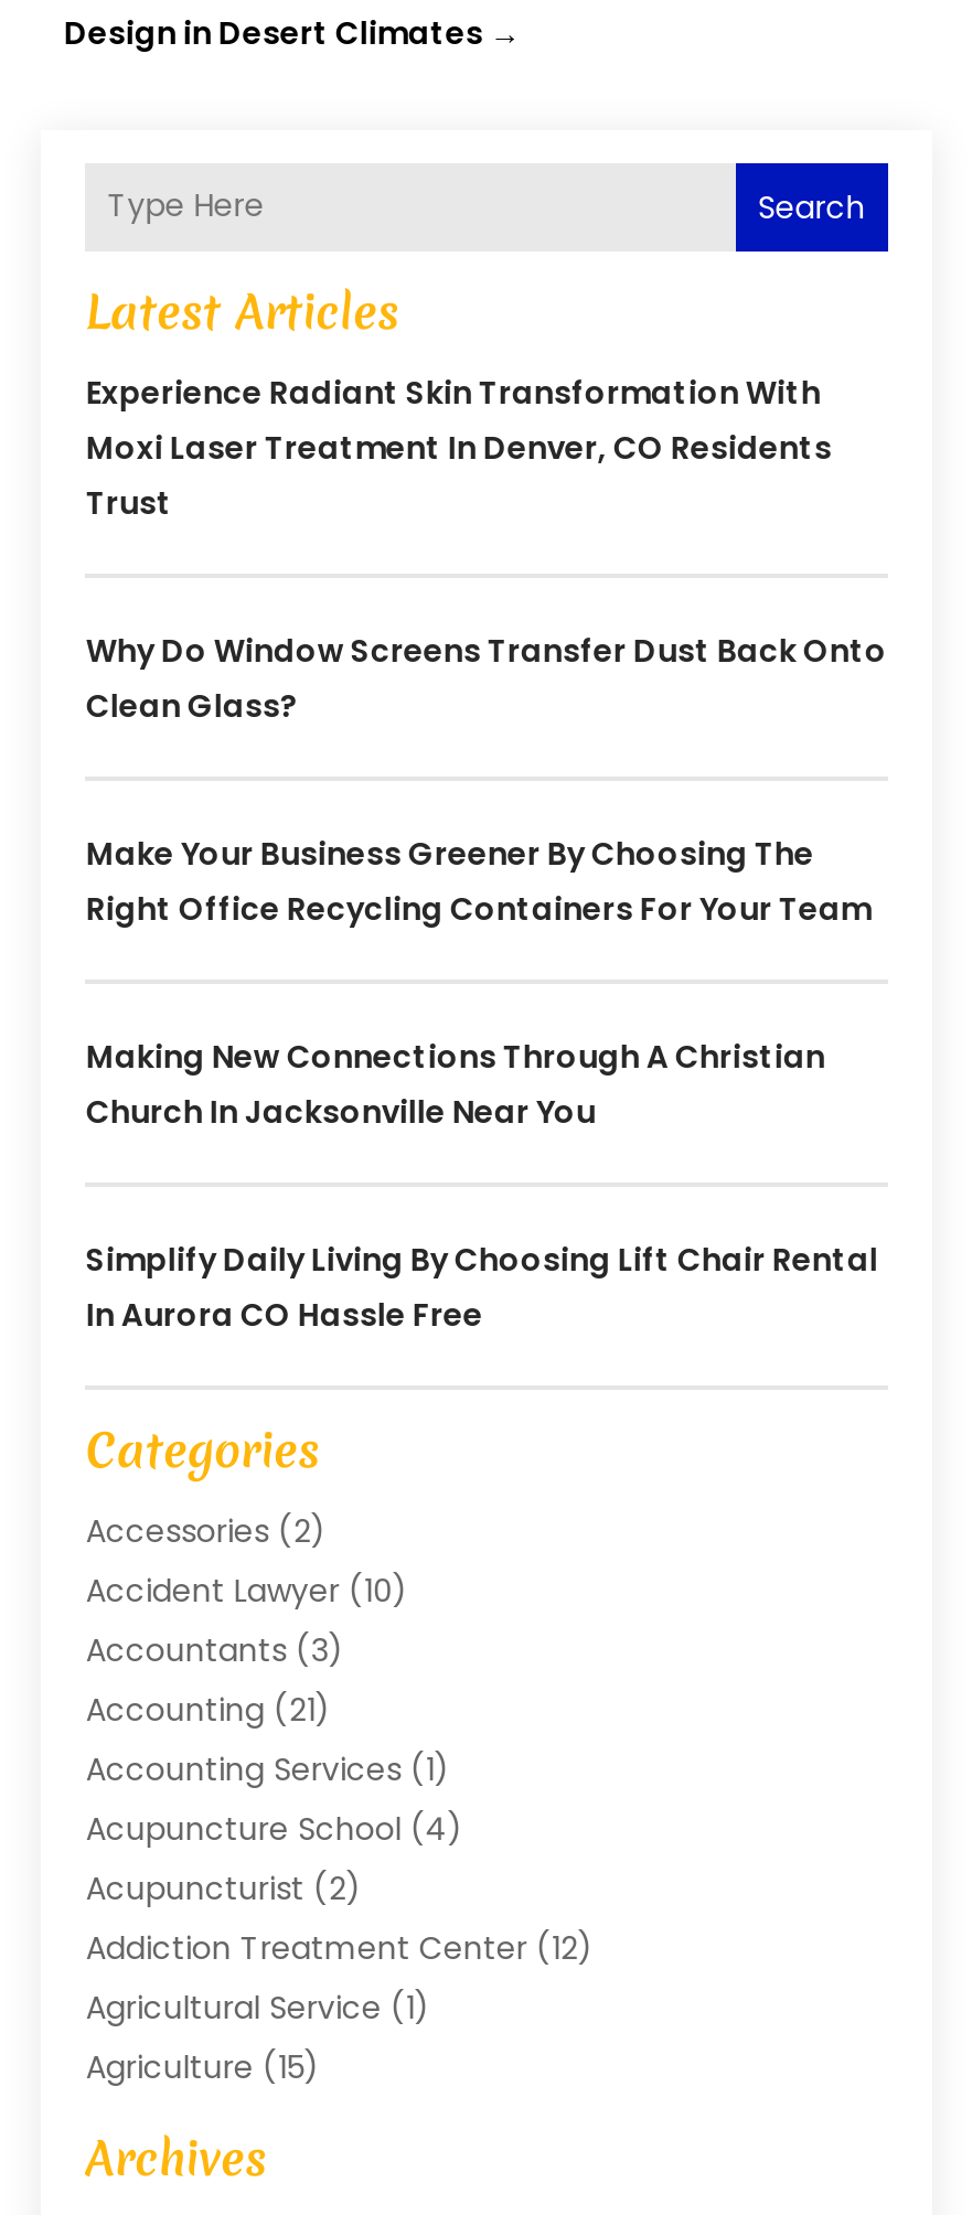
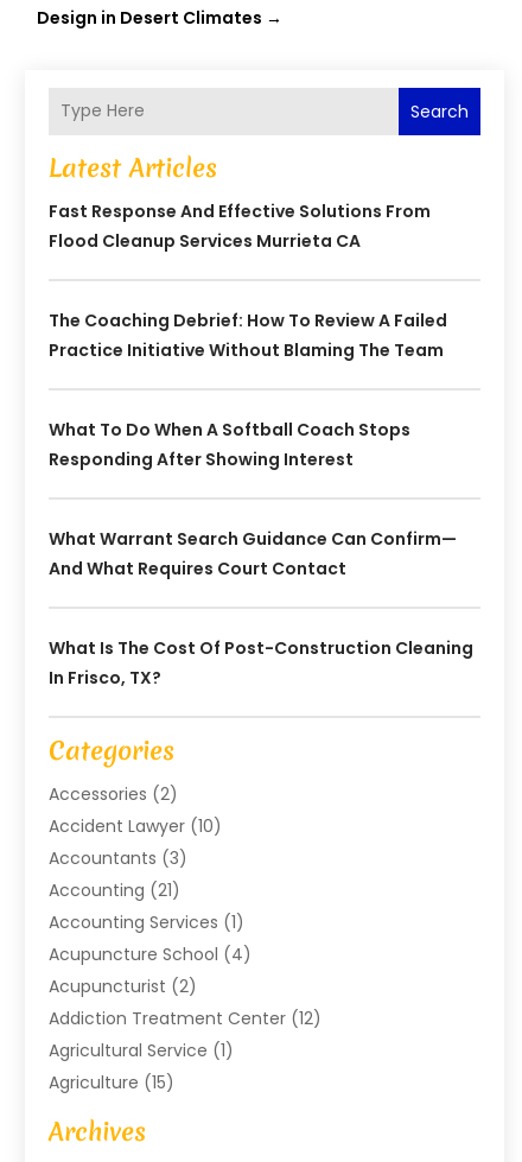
- Experience Radiant Skin Transformation With
- Moxi Laser Treatment In Denver, CO Residents
- Trust
+ Fast Response And Effective Solutions From
+ Flood Cleanup Services Murrieta CA

- Why Do Window Screens Transfer Dust Back Onto
- Clean Glass?
+ The Coaching Debrief: How To Review A Failed
+ Practice Initiative Without Blaming The Team

- Make Your Business Greener By Choosing The
- Right Office Recycling Containers For Your Team
+ What To Do When A Softball Coach Stops
+ Responding After Showing Interest

- Making New Connections Through A Christian
- Church In Jacksonville Near You
+ What Warrant Search Guidance Can Confirm—
+ And What Requires Court Contact

- Simplify Daily Living By Choosing Lift Chair Rental
- In Aurora CO Hassle Free
+ What Is The Cost Of Post-Construction Cleaning
+ In Frisco, TX?
